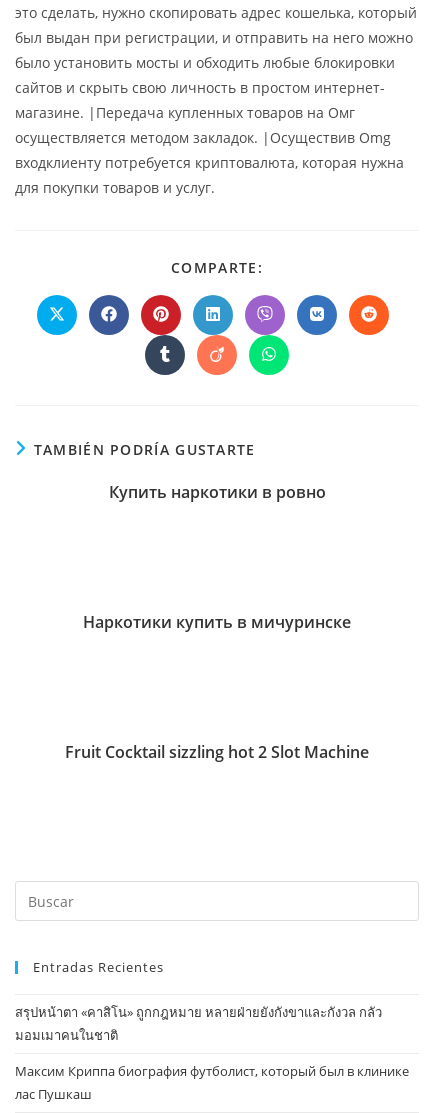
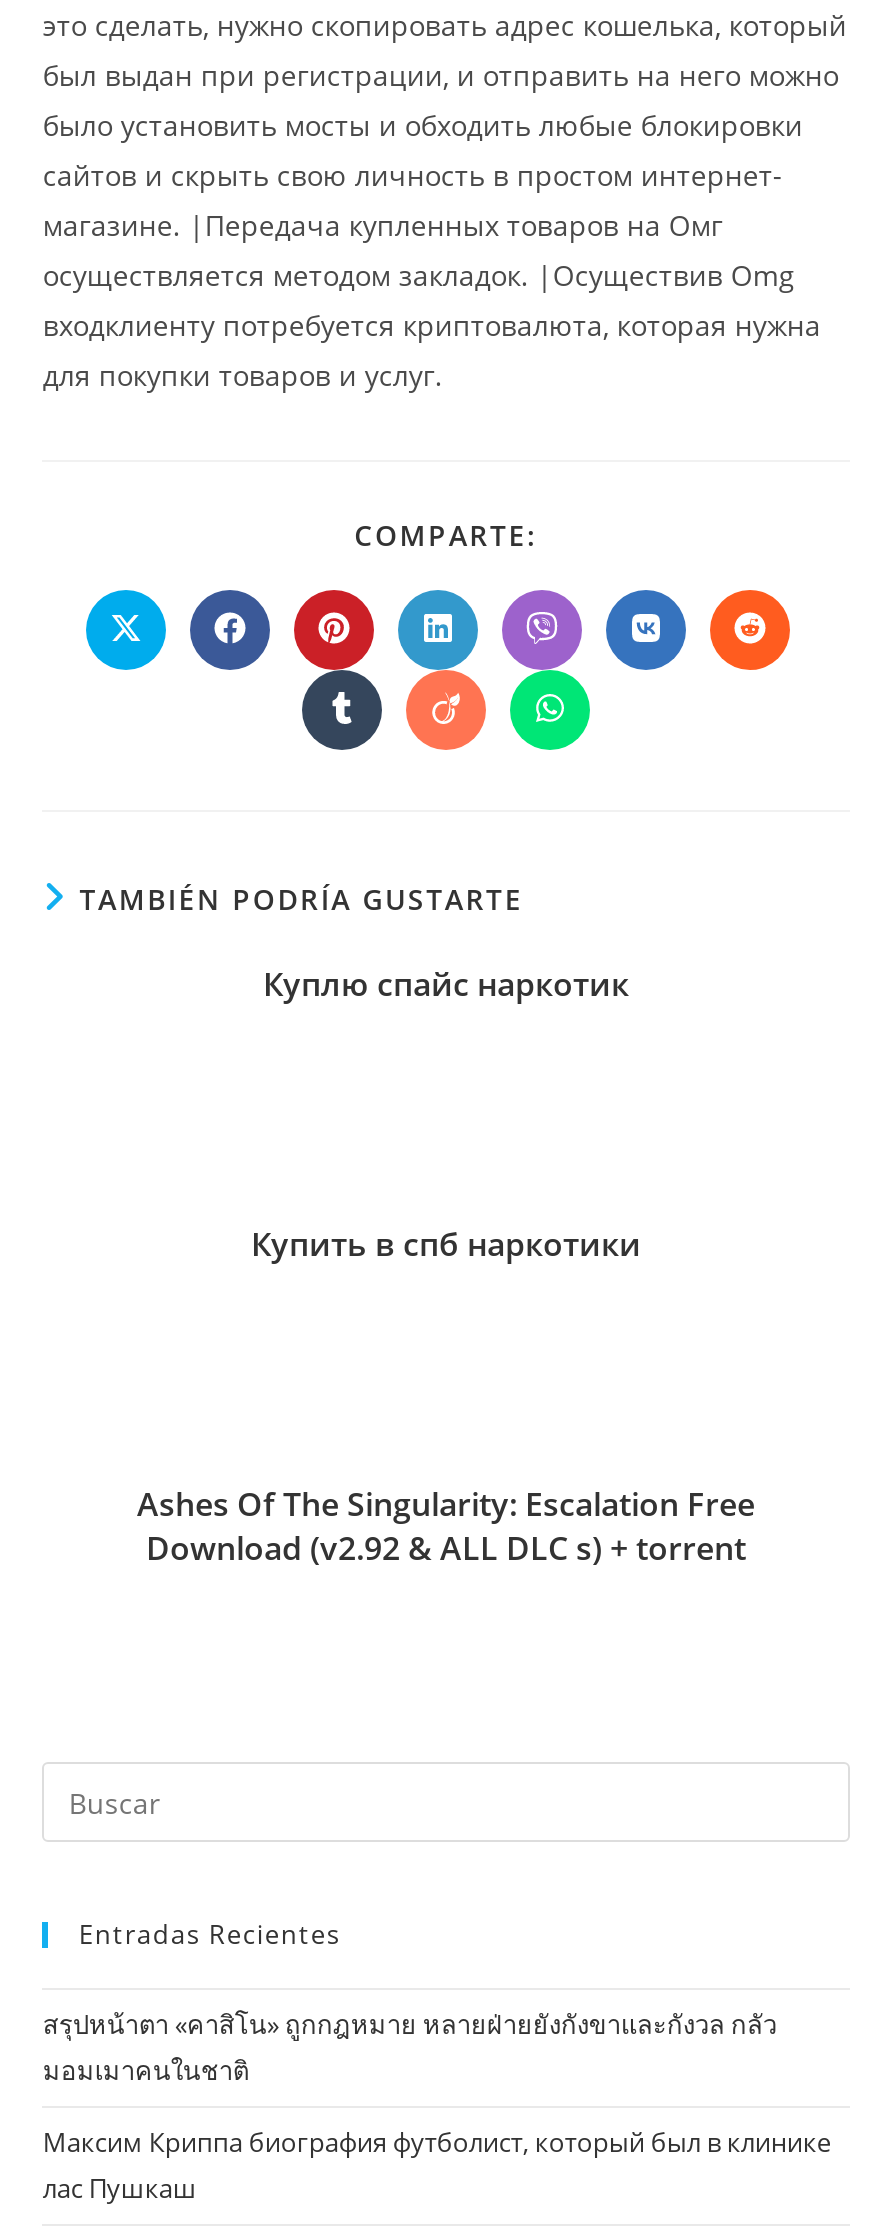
- Купить наркотики в ровно
+ Куплю спайс наркотик

- Наркотики купить в мичуринске
+ Купить в спб наркотики

- Fruit Cocktail sizzling hot 2 Slot Machine
+ Ashes Of The Singularity: Escalation Free
+ Download (v2.92 & ALL DLC s) + torrent
